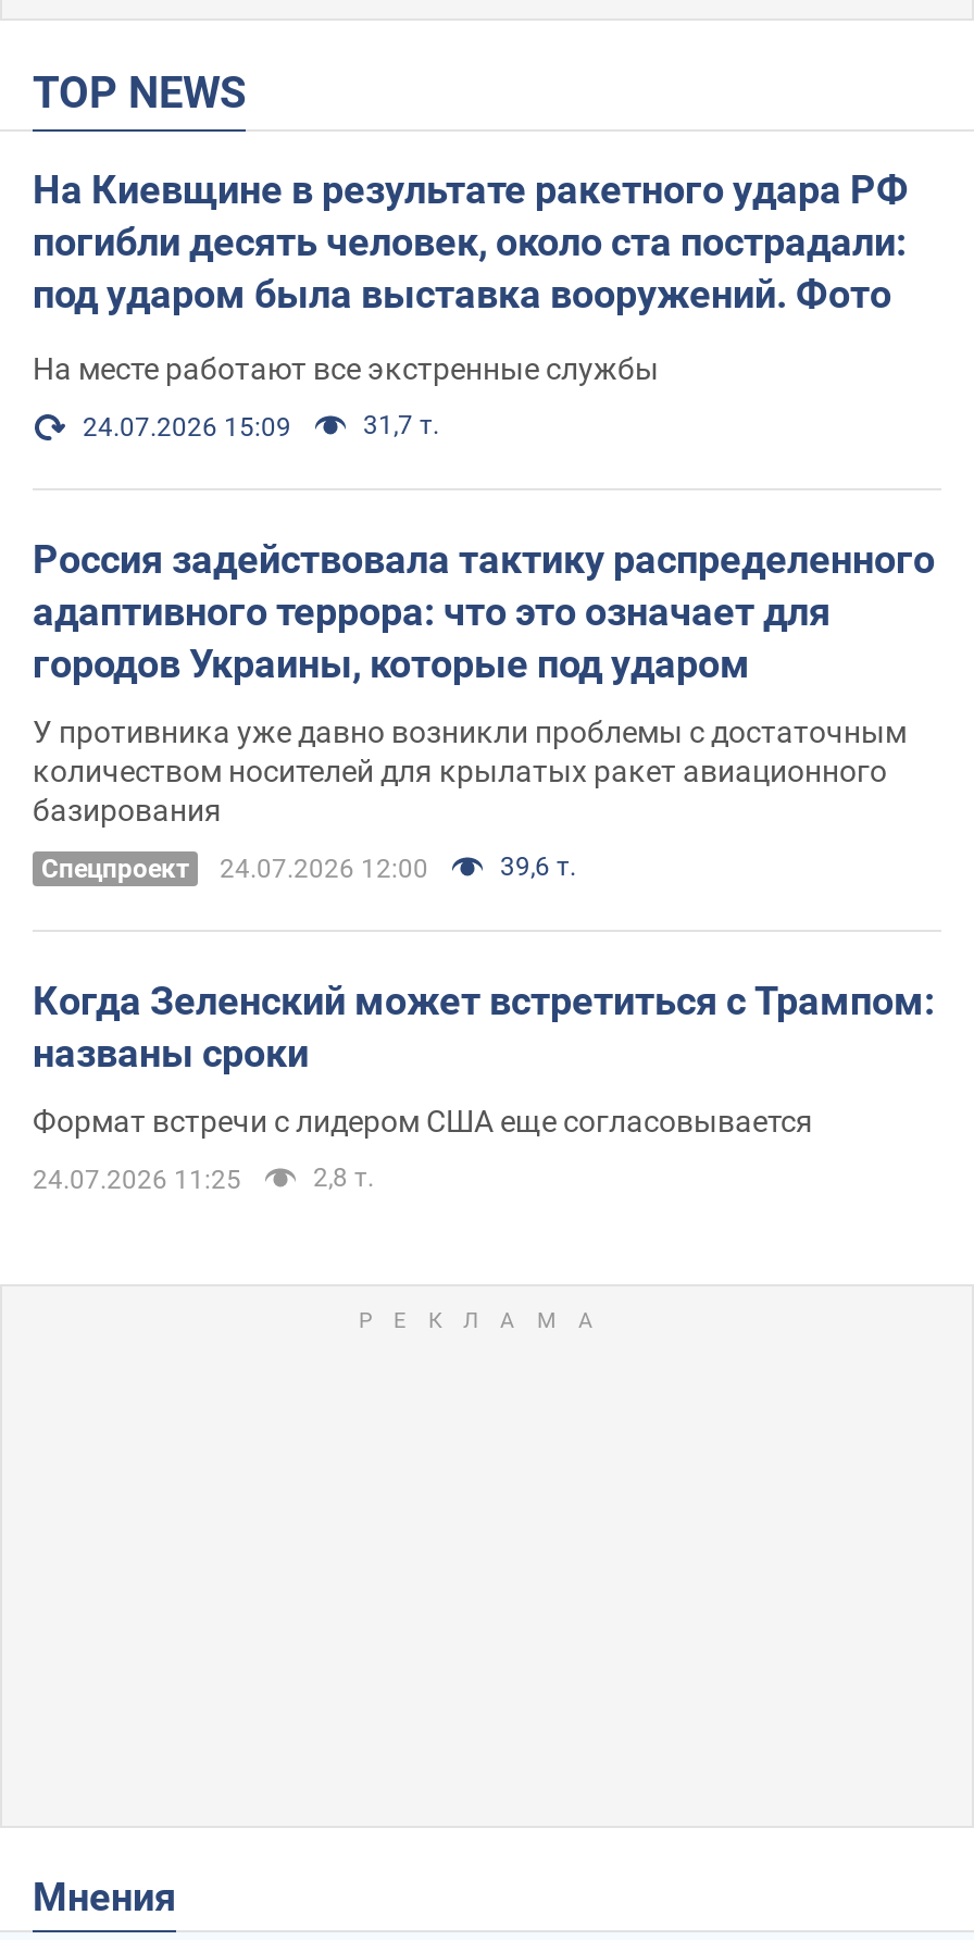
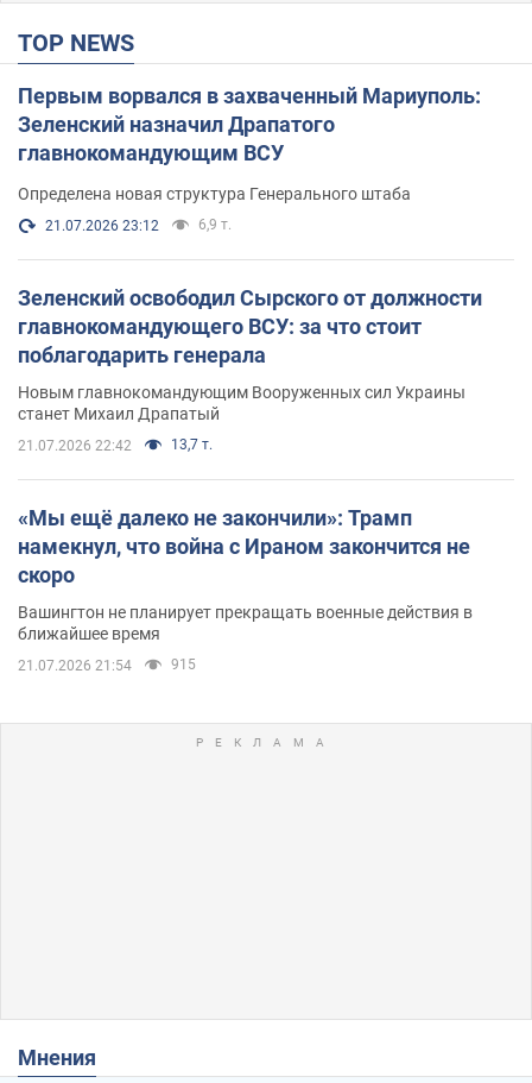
- На Киевщине в результате ракетного удара РФ
- погибли десять человек, около ста пострадали:
- под ударом была выставка вооружений. Фото
+ Первым ворвался в захваченный Мариуполь:
+ Зеленский назначил Драпатого
+ главнокомандующим ВСУ

- На месте работают все экстренные службы
+ Определена новая структура Генерального штаба

- 24.07.2026 15:09
- 31,7 т.
+ 21.07.2026 23:12
+ 6,9 т.

- Россия задействовала тактику распределенного
- адаптивного террора: что это означает для
- городов Украины, которые под ударом
+ Зеленский освободил Сырского от должности
+ главнокомандующего ВСУ: за что стоит
+ поблагодарить генерала

- У противника уже давно возникли проблемы с достаточным
- количеством носителей для крылатых ракет авиационного
- базирования
+ Новым главнокомандующим Вооруженных сил Украины
+ станет Михаил Драпатый

- Спецпроект
- 24.07.2026 12:00
- 39,6 т.
+ 21.07.2026 22:42
+ 13,7 т.

- Когда Зеленский может встретиться с Трампом:
- названы сроки
+ «Мы ещё далеко не закончили»: Трамп
+ намекнул, что война с Ираном закончится не
+ скоро

- Формат встречи с лидером США еще согласовывается
+ Вашингтон не планирует прекращать военные действия в
+ ближайшее время

- 24.07.2026 11:25
- 2,8 т.
+ 21.07.2026 21:54
+ 915
